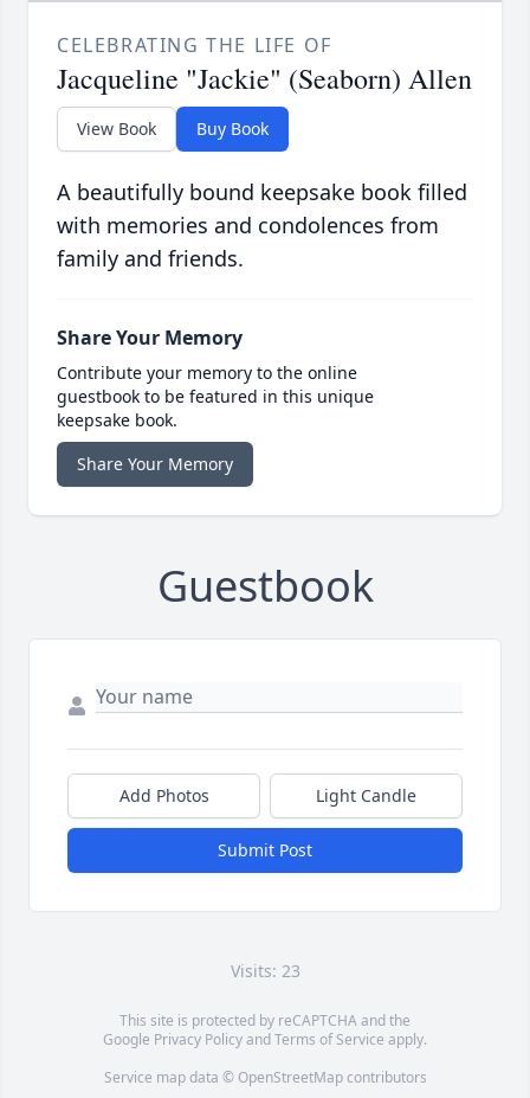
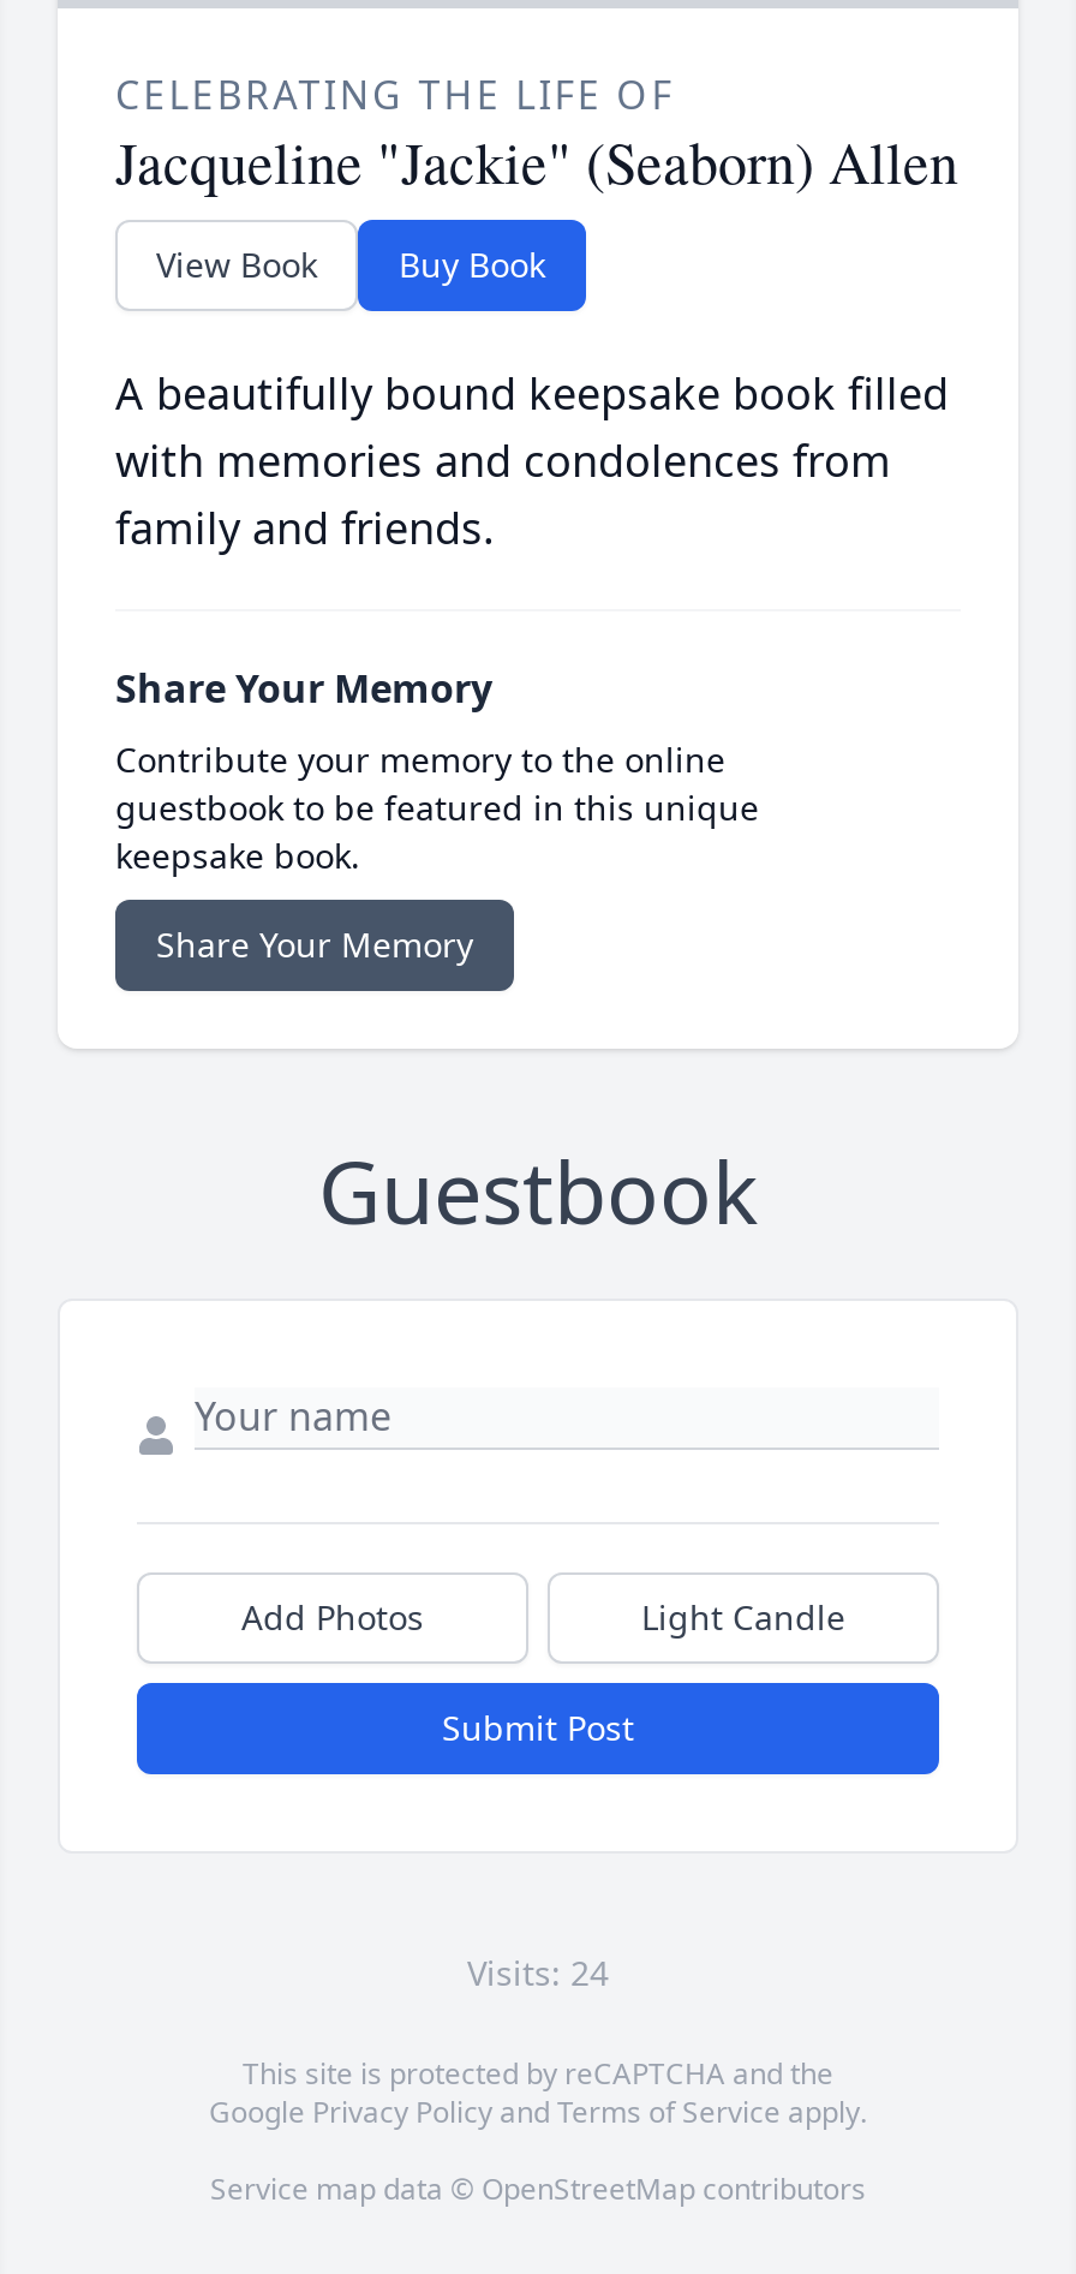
- Visits: 23
+ Visits: 24
